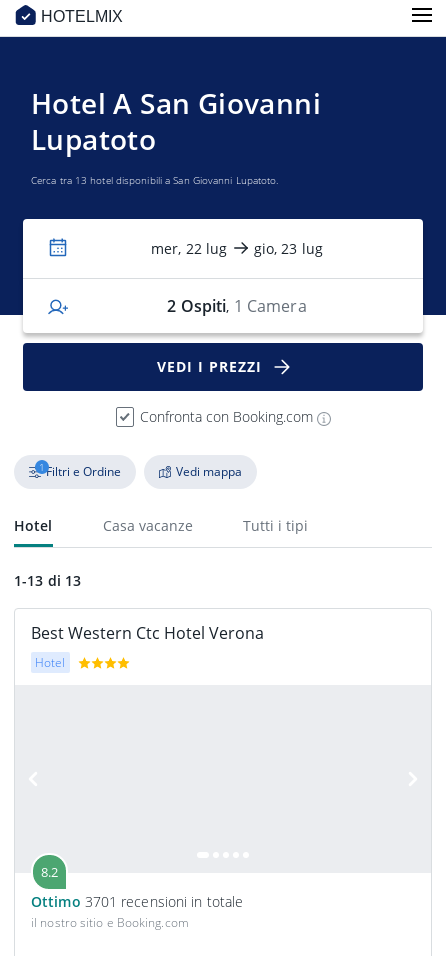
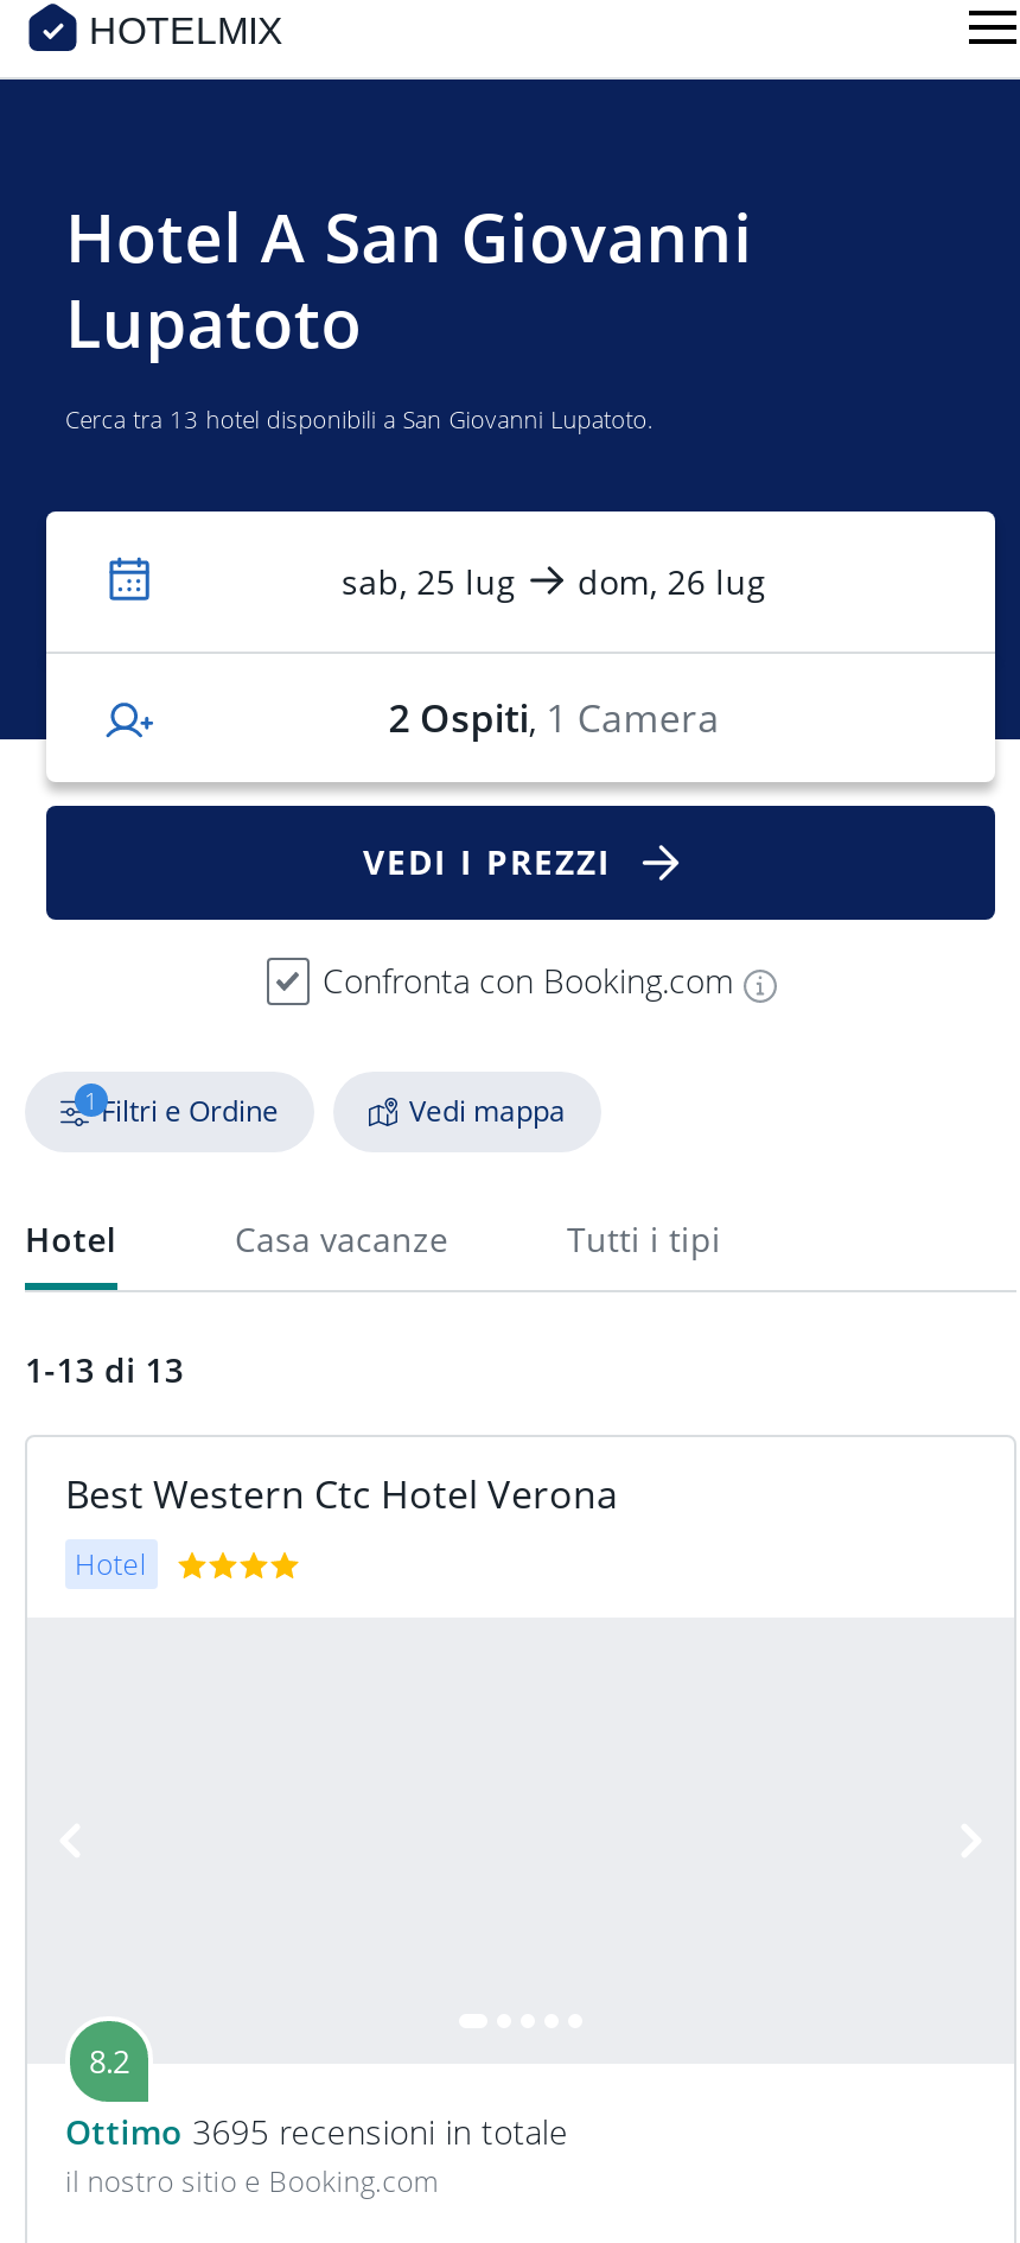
- mer, 22 lug
+ sab, 25 lug

- gio, 23 lug
+ dom, 26 lug

- Ottimo 3701 recensioni in totale
+ Ottimo 3695 recensioni in totale
